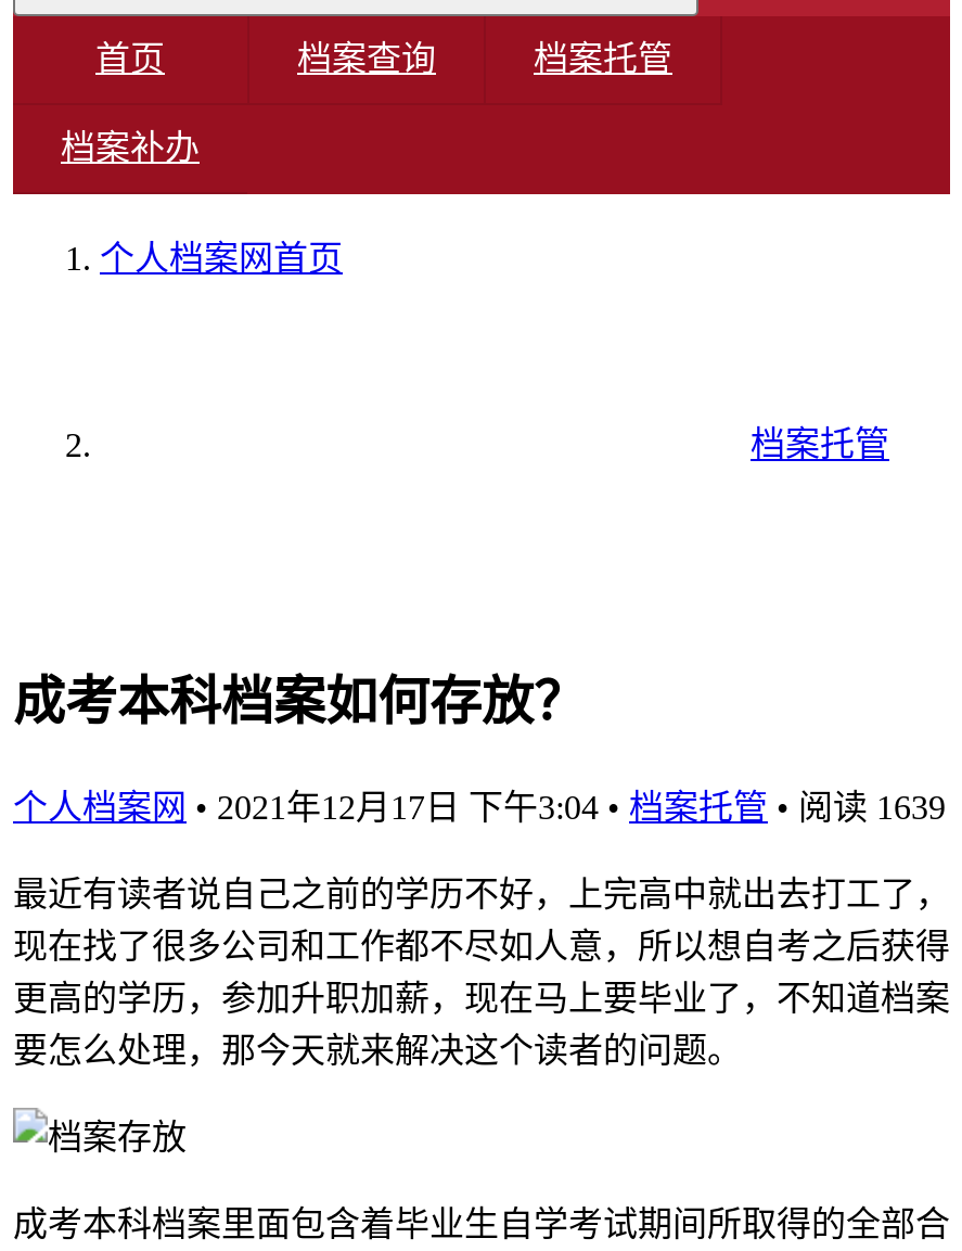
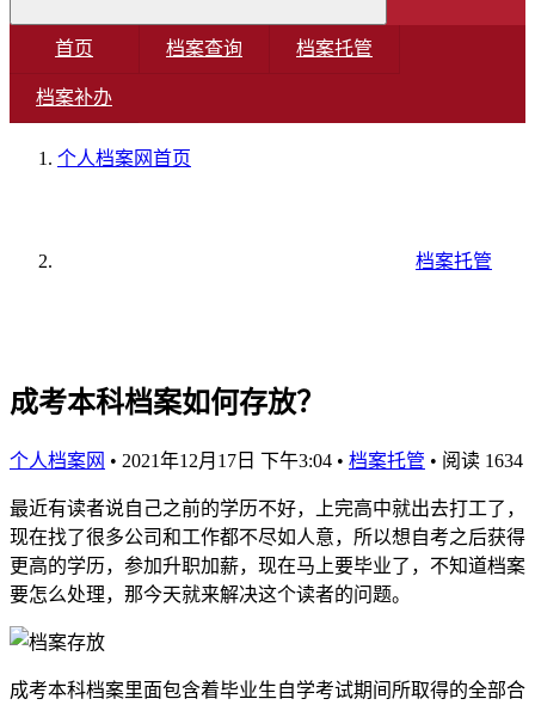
- 个人档案网 • 2021年12月17日 下午3:04 • 档案托管 • 阅读 1639
+ 个人档案网 • 2021年12月17日 下午3:04 • 档案托管 • 阅读 1634
